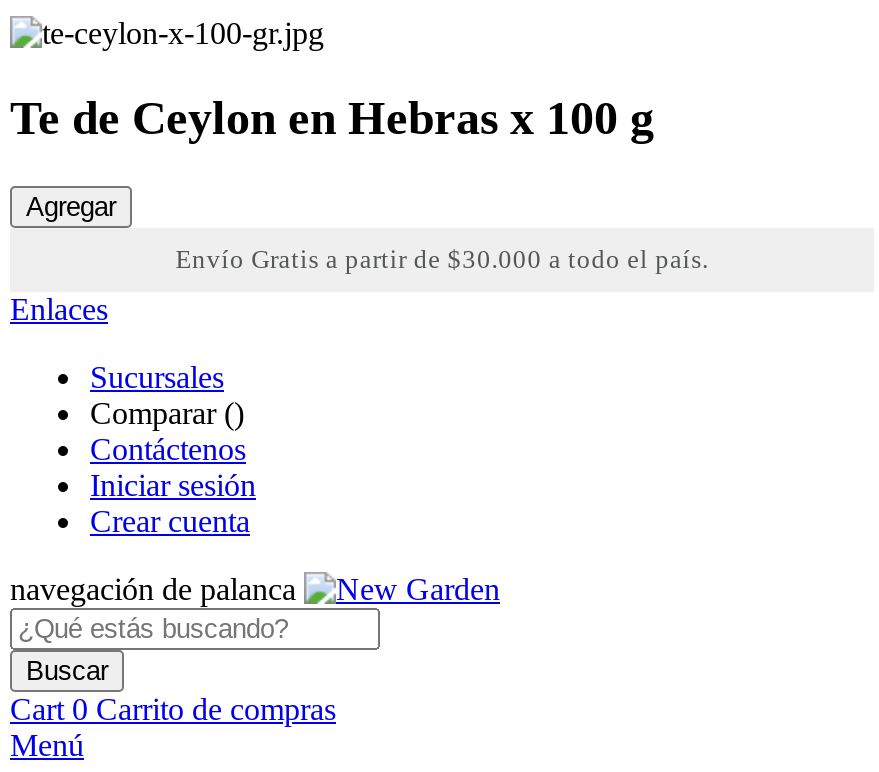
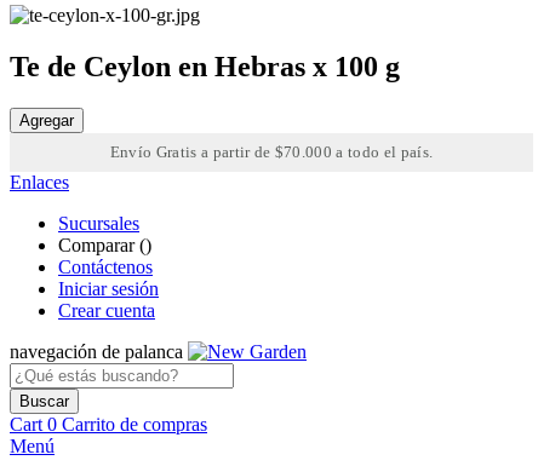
- Envío Gratis a partir de $30.000 a todo el país.
+ Envío Gratis a partir de $70.000 a todo el país.
